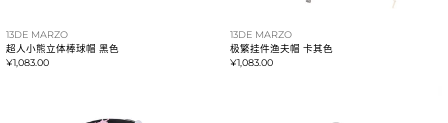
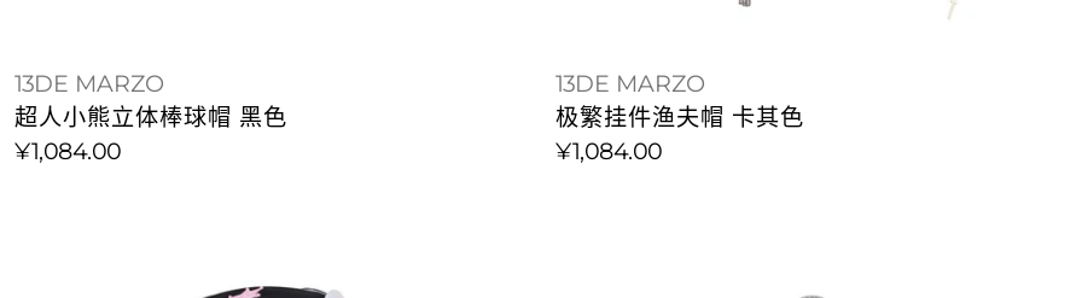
- ¥1,083.00
+ ¥1,084.00

- ¥1,083.00
+ ¥1,084.00
